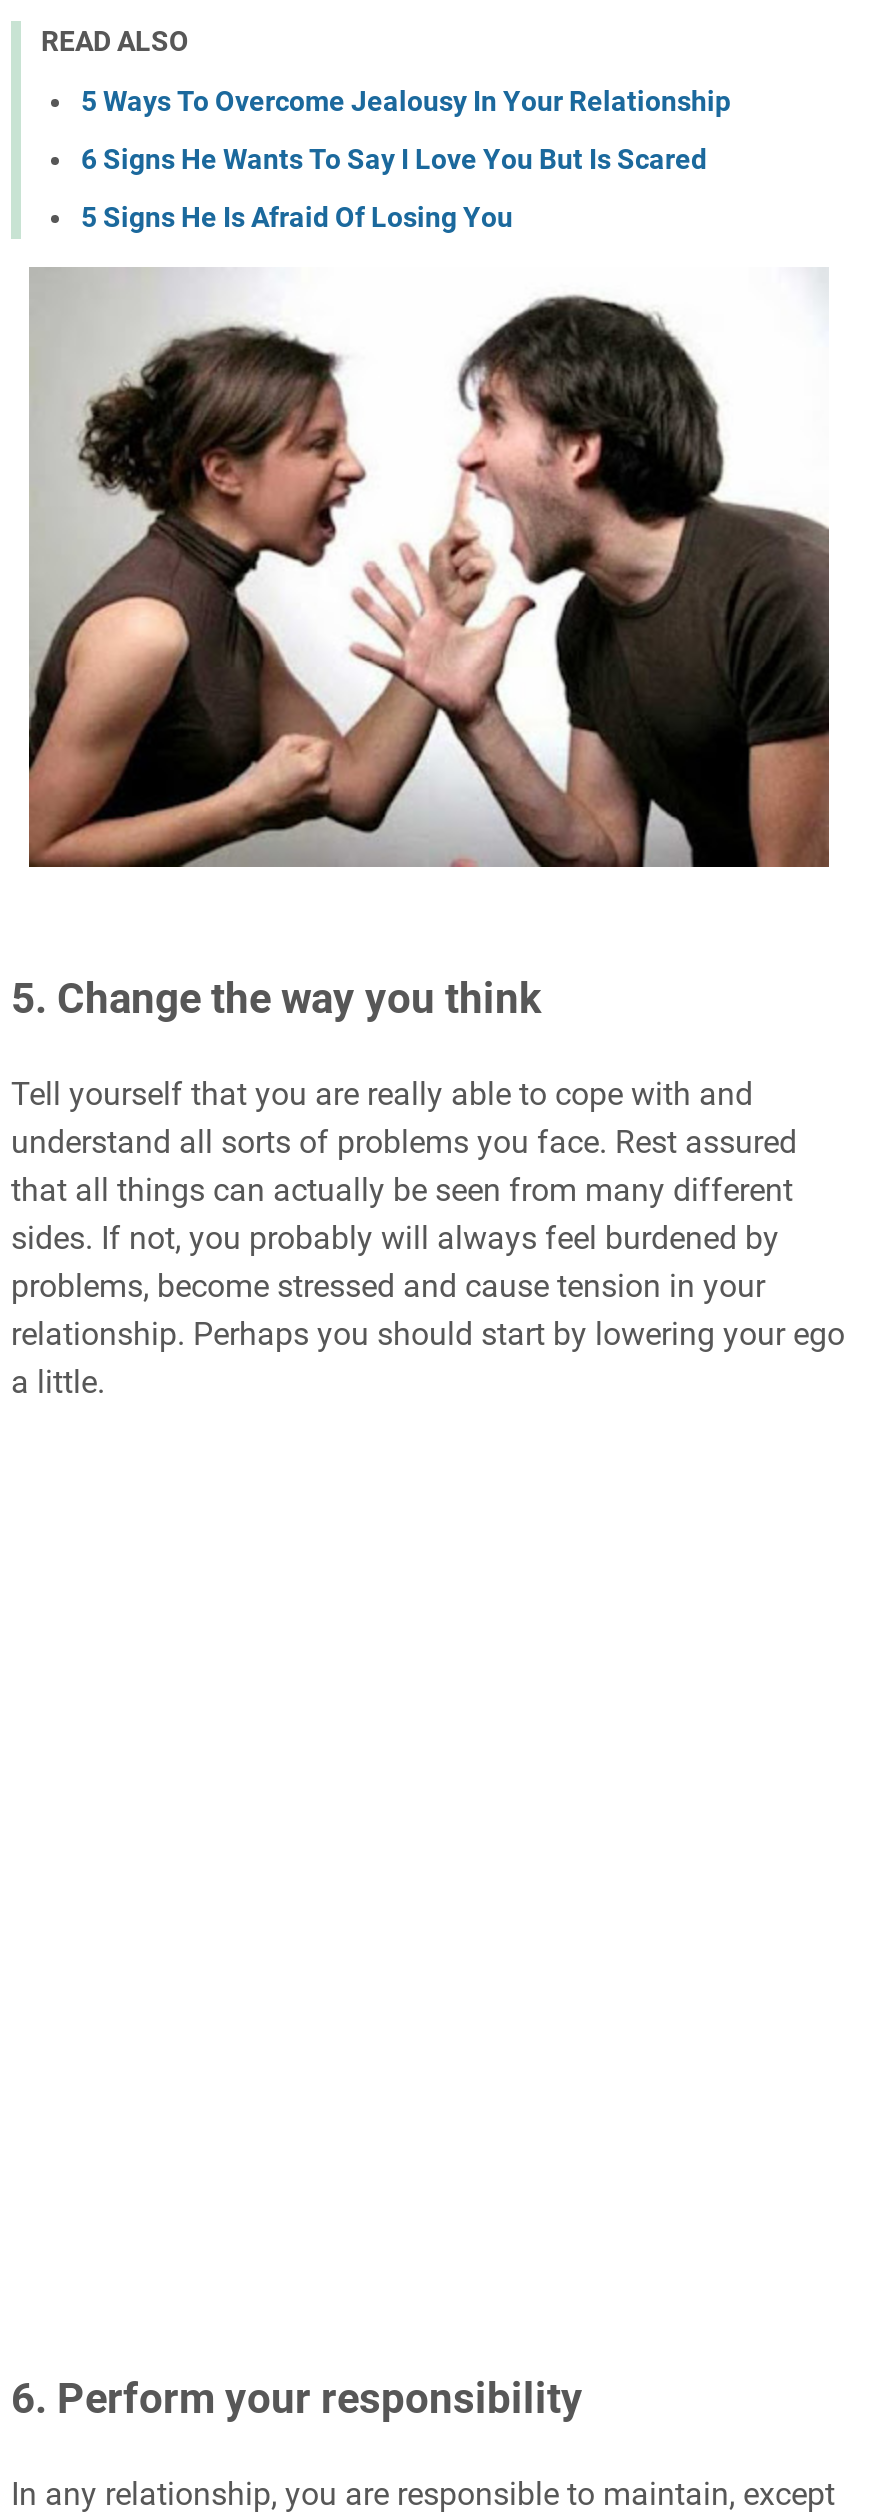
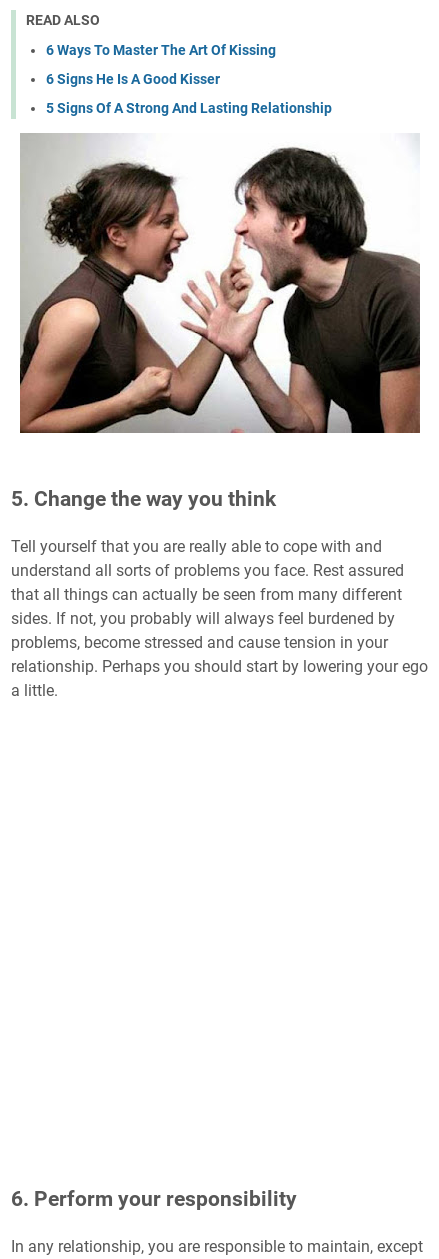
- 5 Ways To Overcome Jealousy In Your Relationship
+ 6 Ways To Master The Art Of Kissing

- 6 Signs He Wants To Say I Love You But Is Scared
+ 6 Signs He Is A Good Kisser

- 5 Signs He Is Afraid Of Losing You
+ 5 Signs Of A Strong And Lasting Relationship
